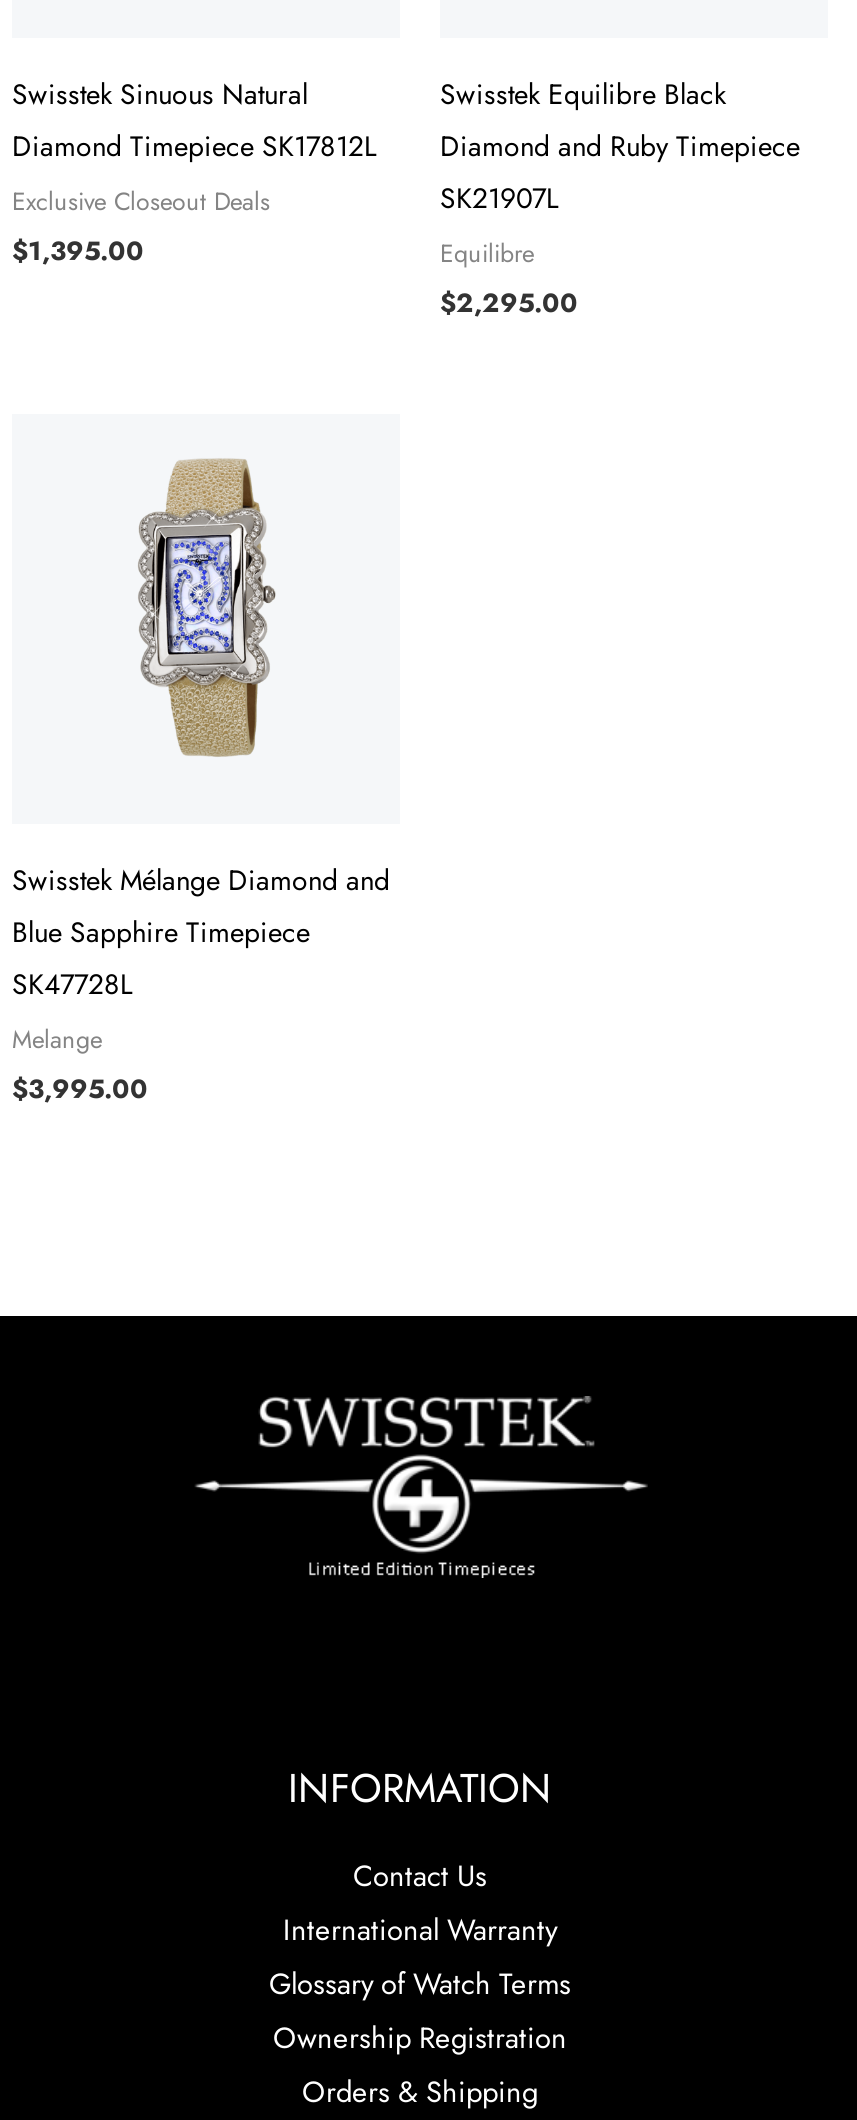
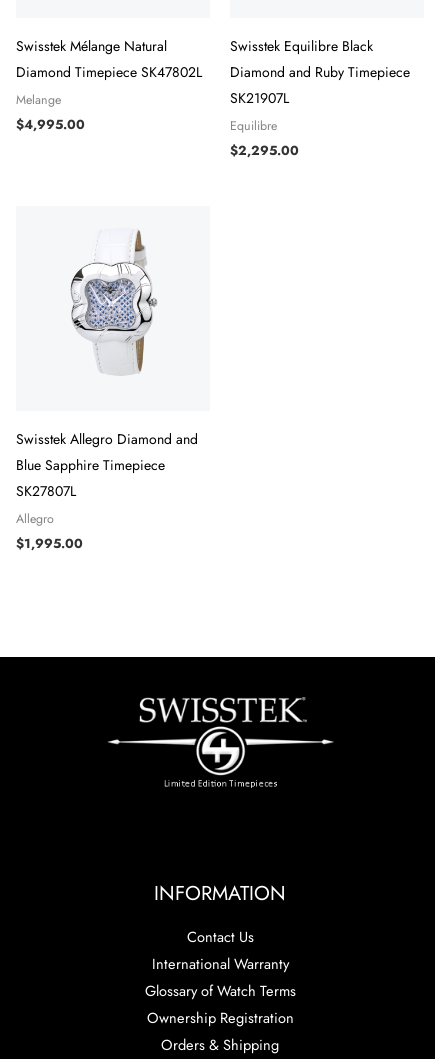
- Swisstek Sinuous Natural
- Diamond Timepiece SK17812L
- Exclusive Closeout Deals
- $1,395.00
+ Swisstek Mélange Natural
+ Diamond Timepiece SK47802L
+ Melange
+ $4,995.00

- [image]
+ [image]

- Swisstek Mélange Diamond and
+ Swisstek Allegro Diamond and

- SK47728L
- Melange
- $3,995.00
+ SK27807L
+ Allegro
+ $1,995.00
